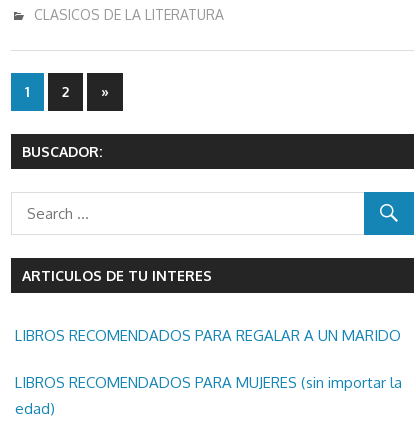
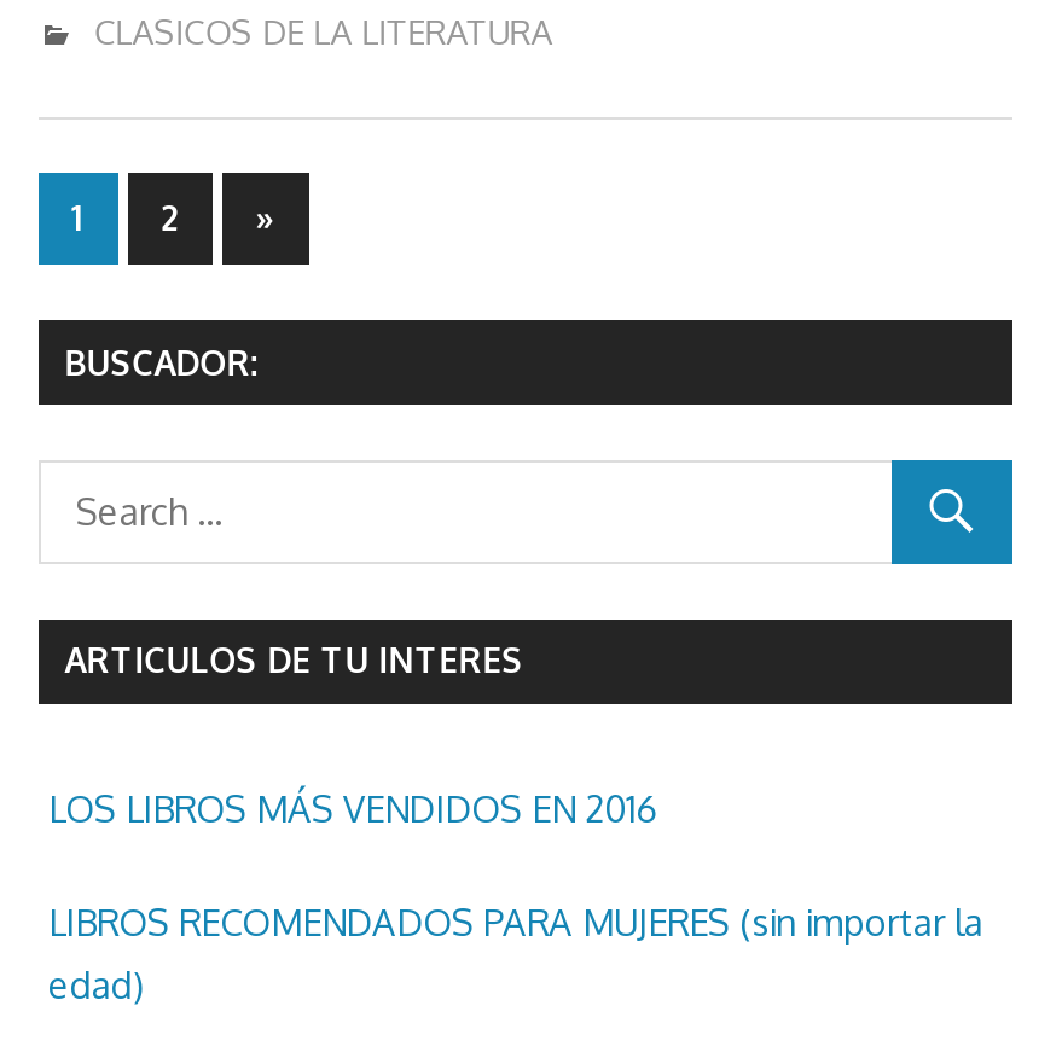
- LIBROS RECOMENDADOS PARA REGALAR A UN MARIDO
+ LOS LIBROS MÁS VENDIDOS EN 2016
